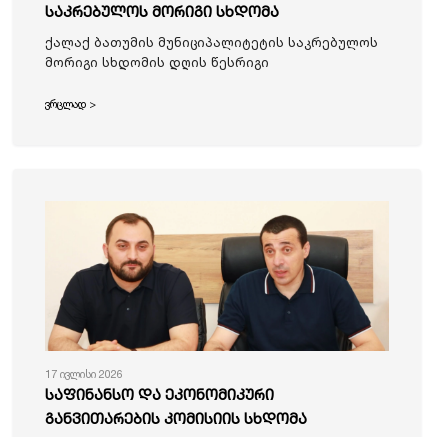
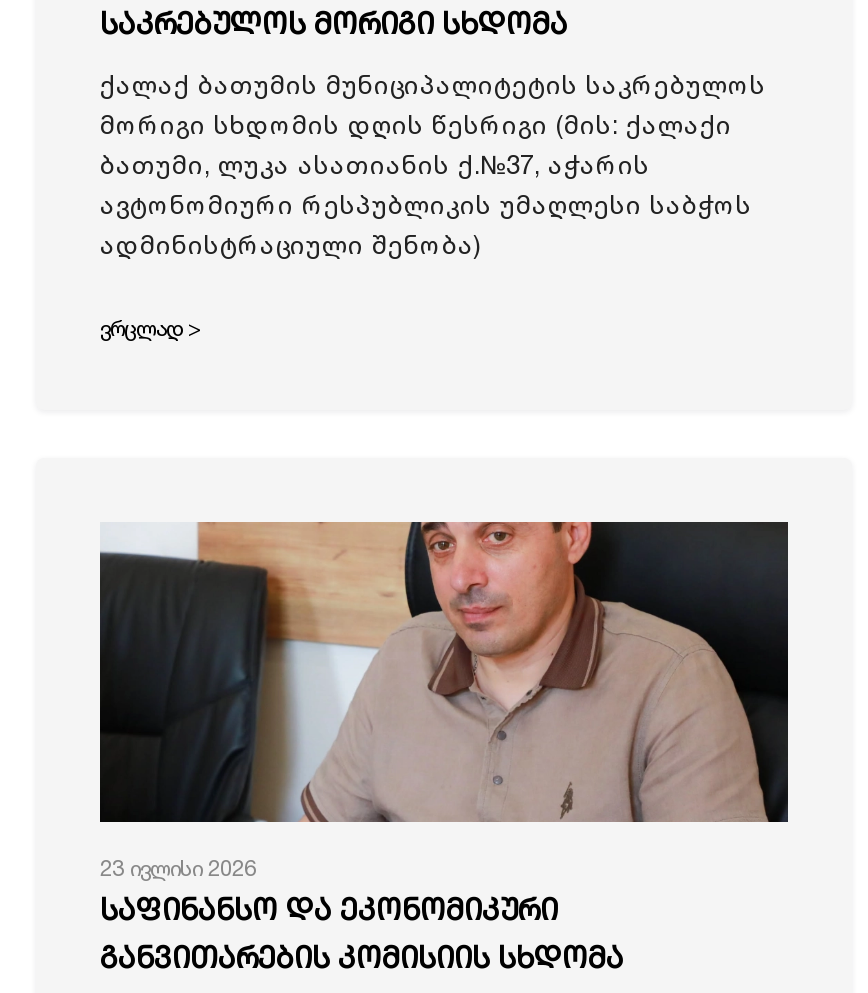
- მორიგი სხდომის დღის წესრიგი
+ მორიგი სხდომის დღის წესრიგი (მის: ქალაქი
+ ბათუმი, ლუკა ასათიანის ქ.№37, აჭარის
+ ავტონომიური რესპუბლიკის უმაღლესი საბჭოს
+ ადმინისტრაციული შენობა)

- [image]
- 17 ივლისი 2026
+ [image]
+ 23 ივლისი 2026
